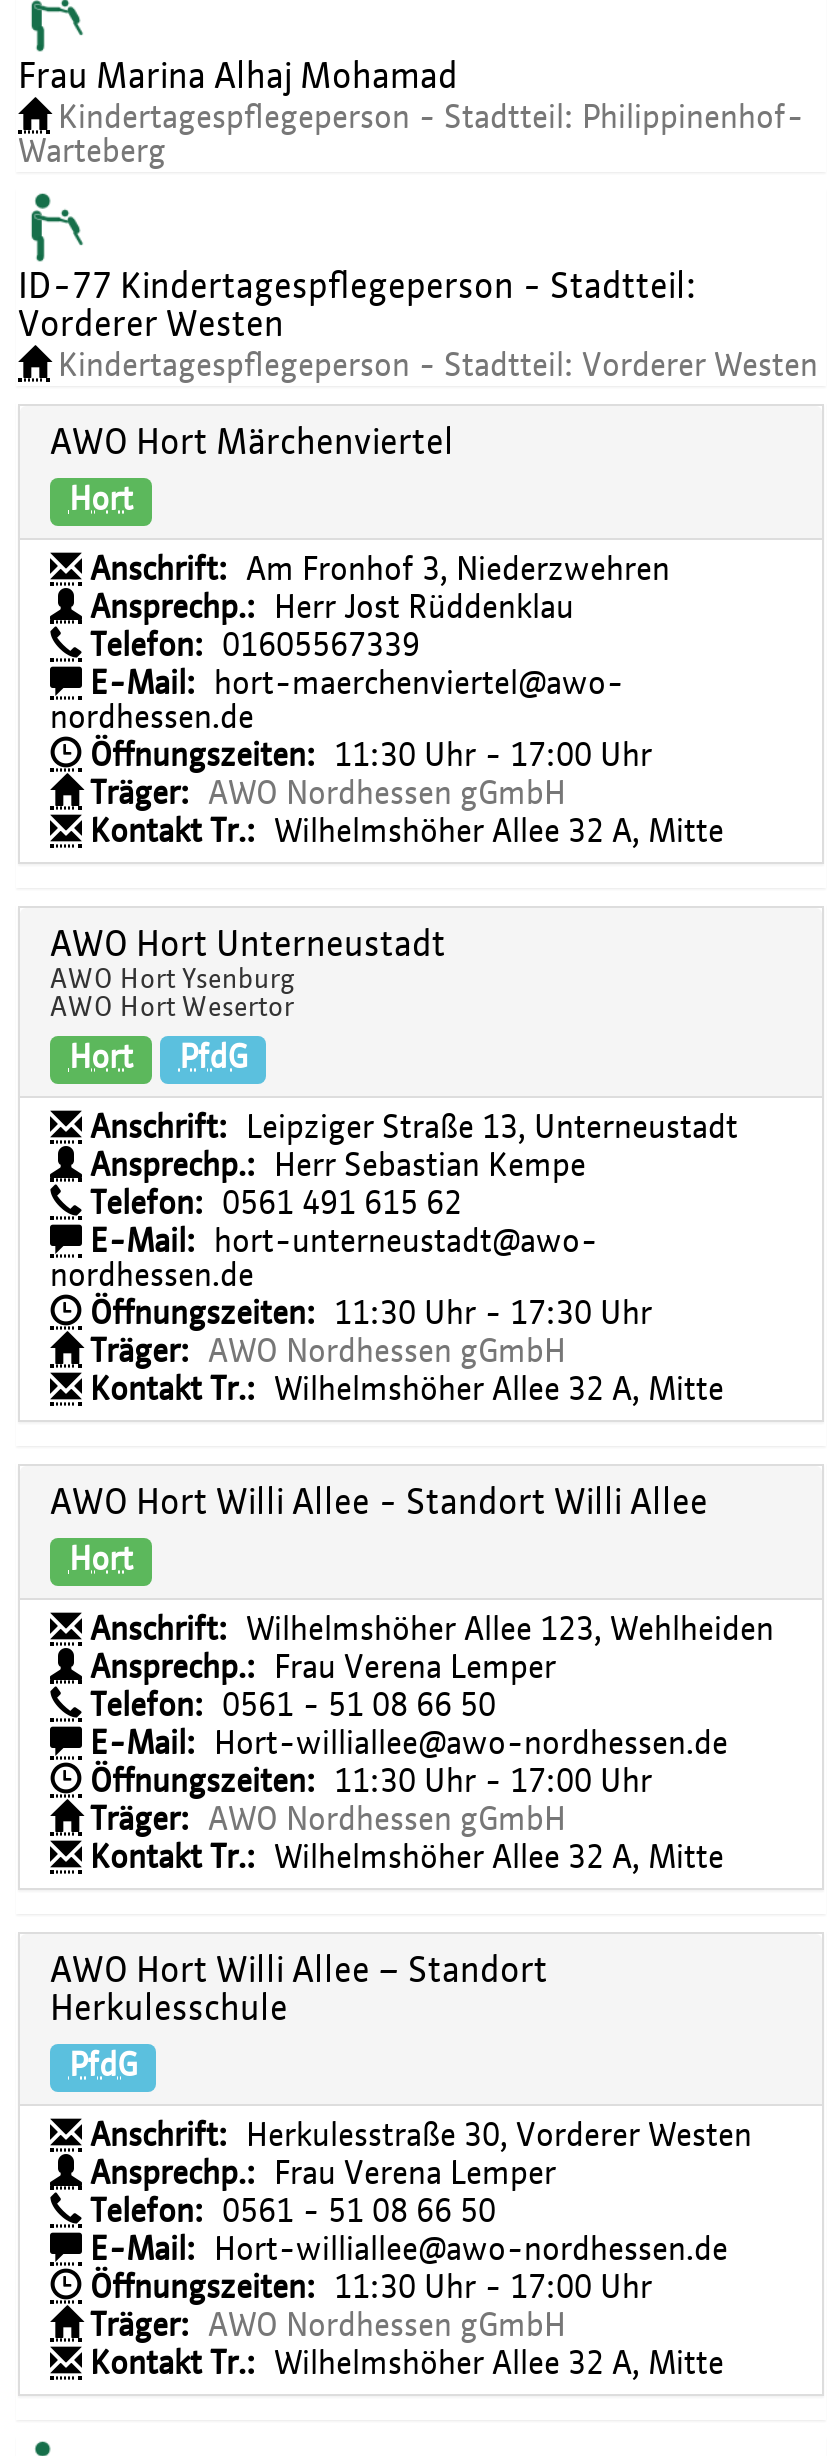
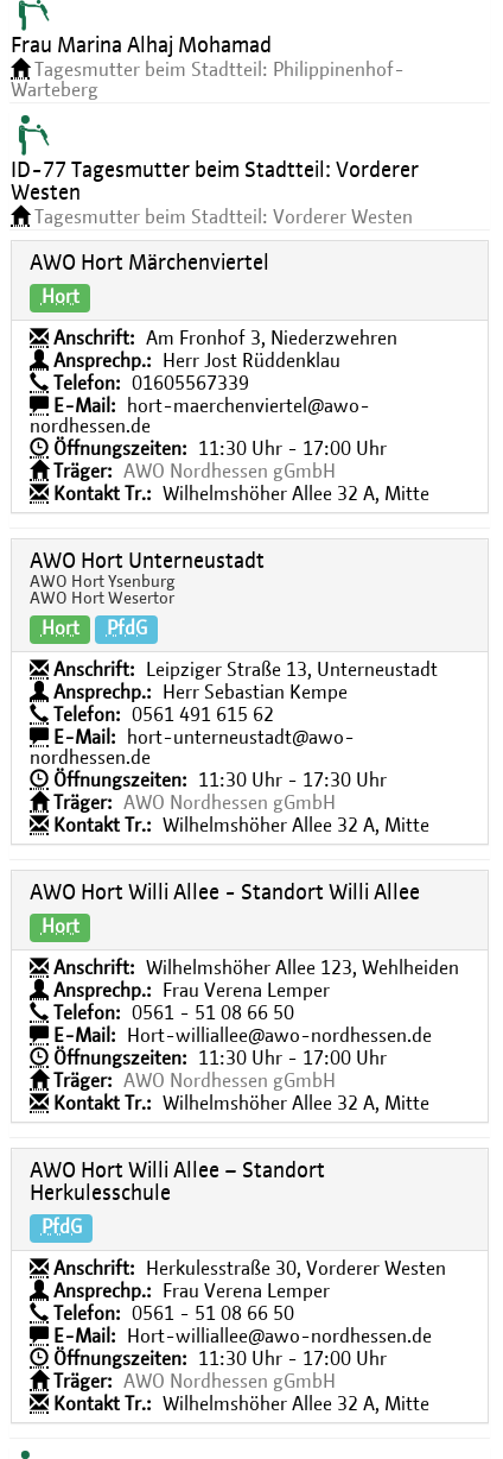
- Kindertagespflegeperson - Stadtteil: Philippinenhof-
+ Tagesmutter beim Stadtteil: Philippinenhof-

- ID-77 Kindertagespflegeperson - Stadtteil:
- Vorderer Westen
- Kindertagespflegeperson - Stadtteil: Vorderer Westen
+ ID-77 Tagesmutter beim Stadtteil: Vorderer
+ Westen
+ Tagesmutter beim Stadtteil: Vorderer Westen
